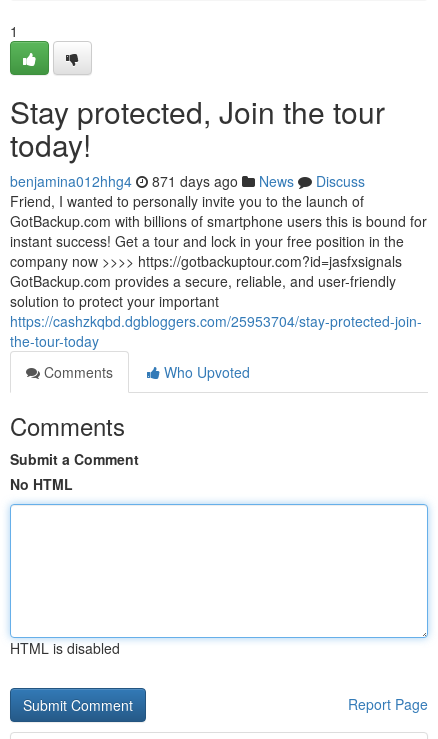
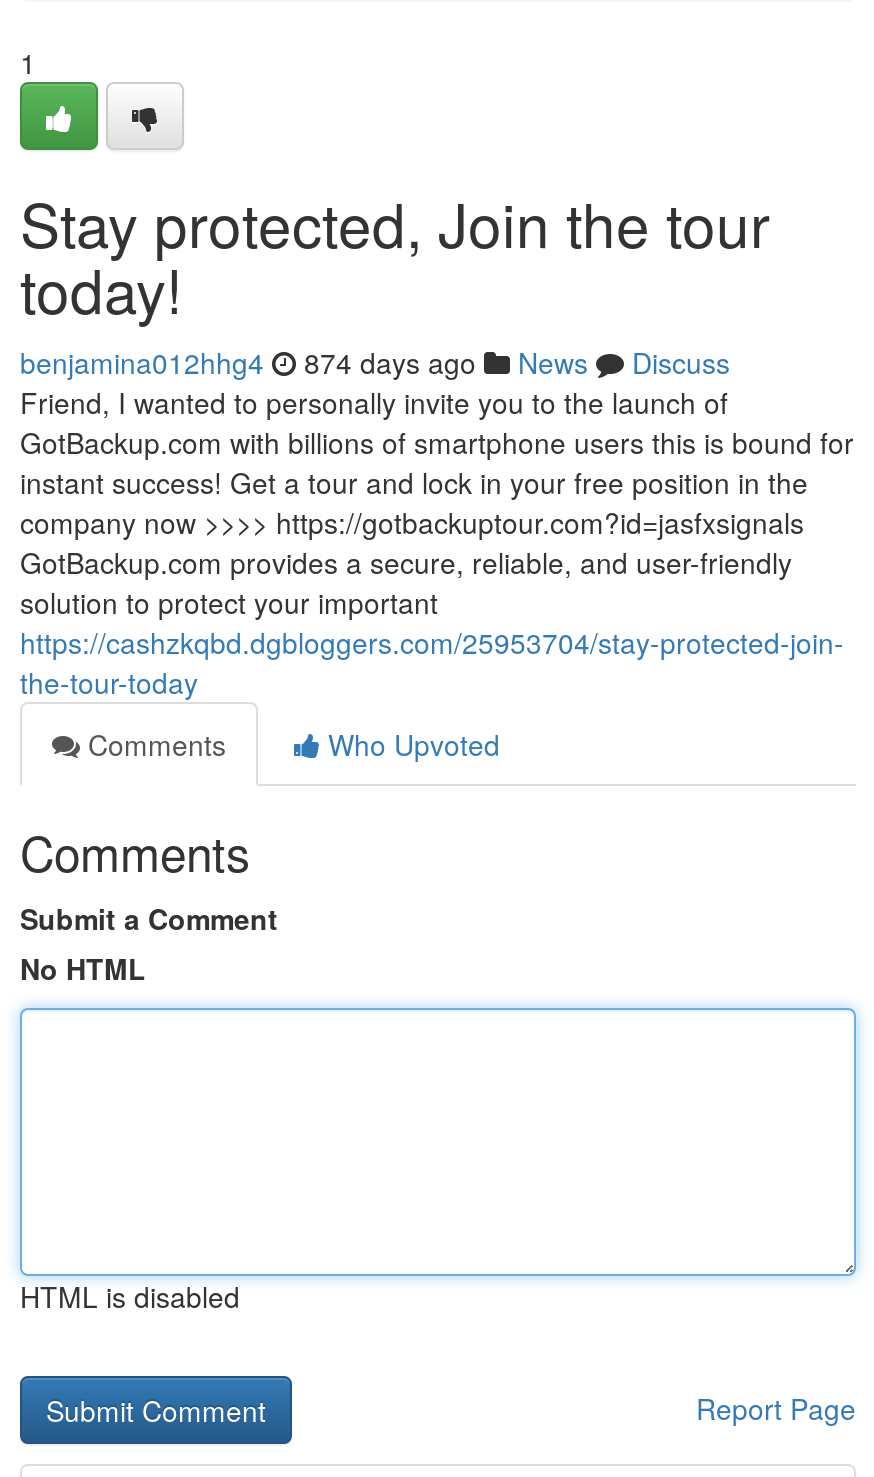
- benjamina012hhg4 871 days ago News Discuss
+ benjamina012hhg4 874 days ago News Discuss
